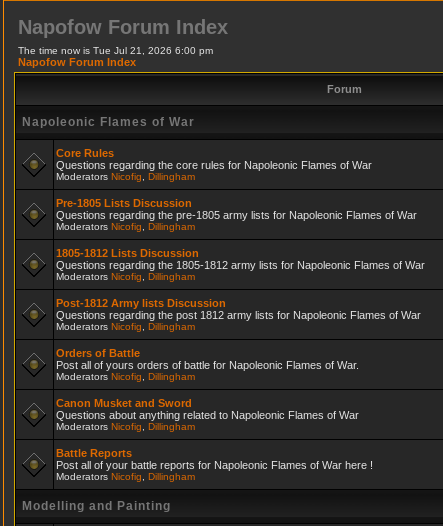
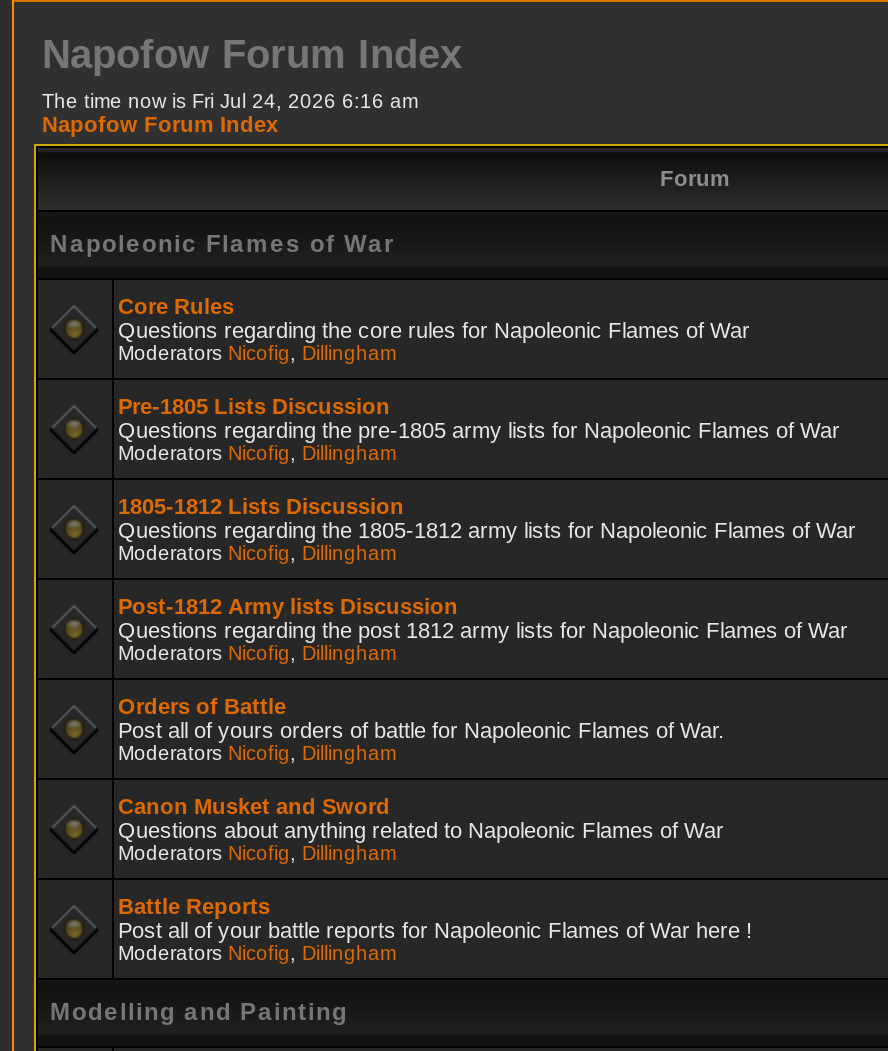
- The time now is Tue Jul 21, 2026 6:00 pm
+ The time now is Fri Jul 24, 2026 6:16 am
